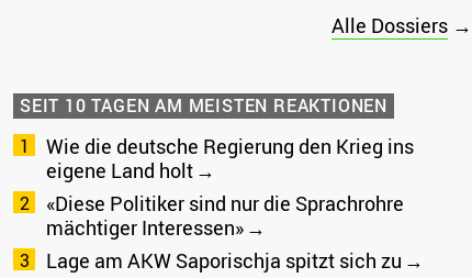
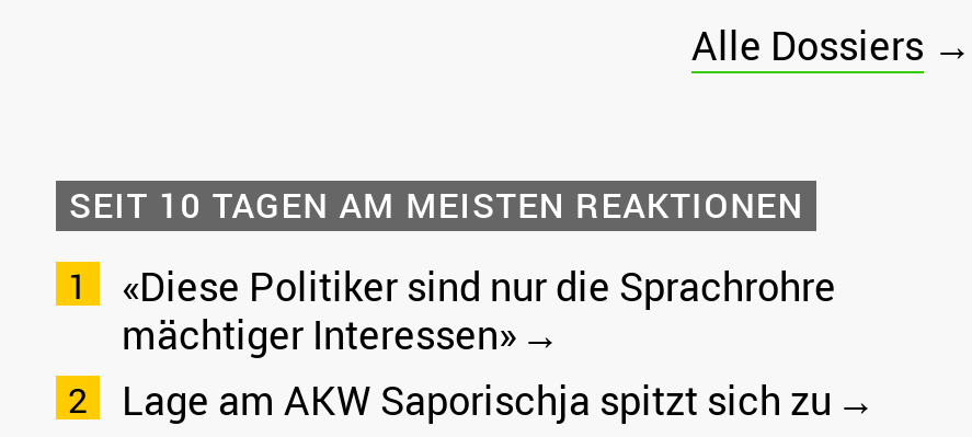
- Wie die deutsche Regierung den Krieg ins
- eigene Land holt
